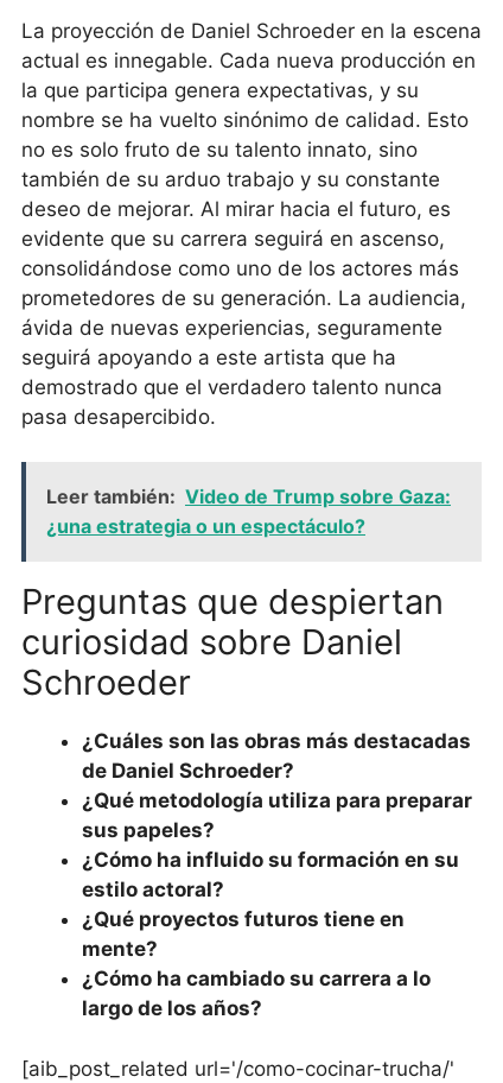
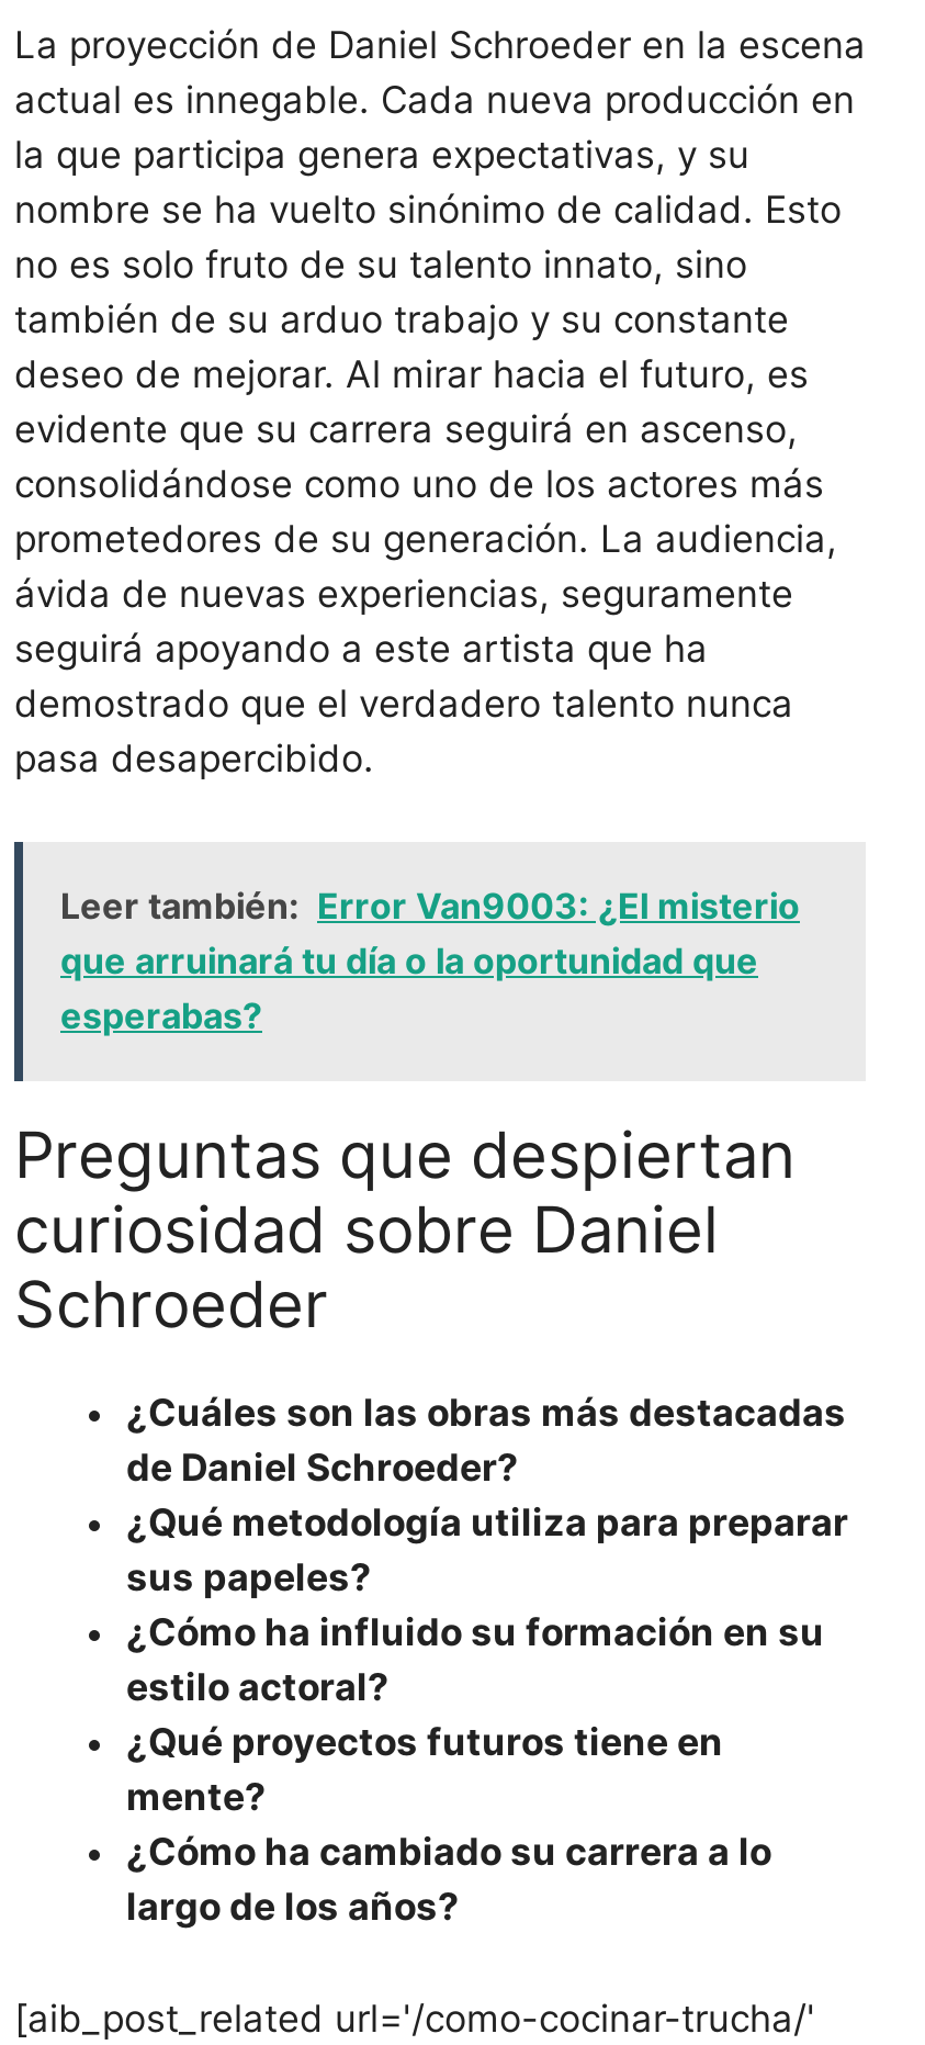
- Leer también: Video de Trump sobre Gaza:
- ¿una estrategia o un espectáculo?
+ Leer también: Error Van9003: ¿El misterio
+ que arruinará tu día o la oportunidad que
+ esperabas?
